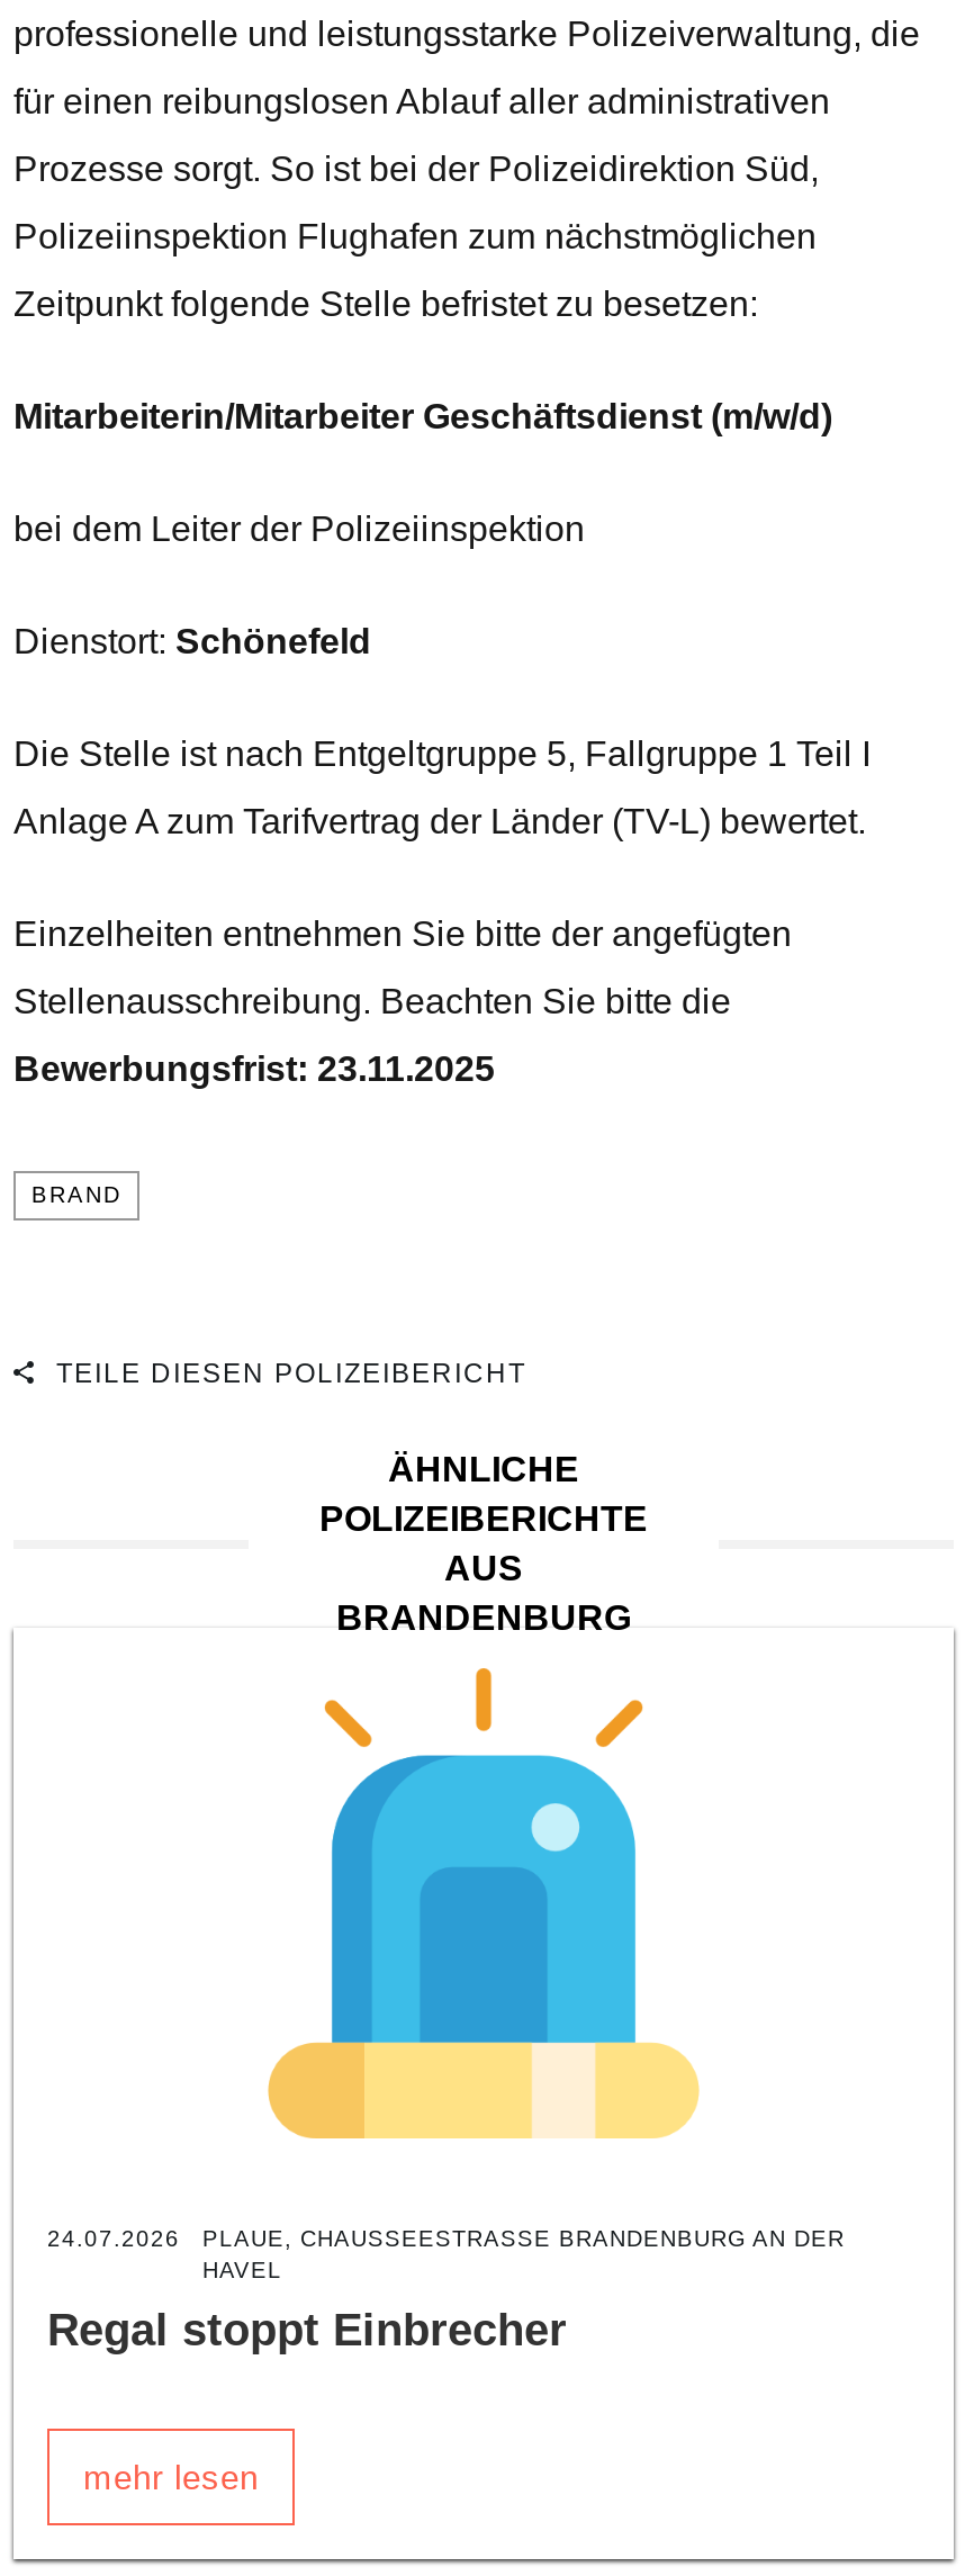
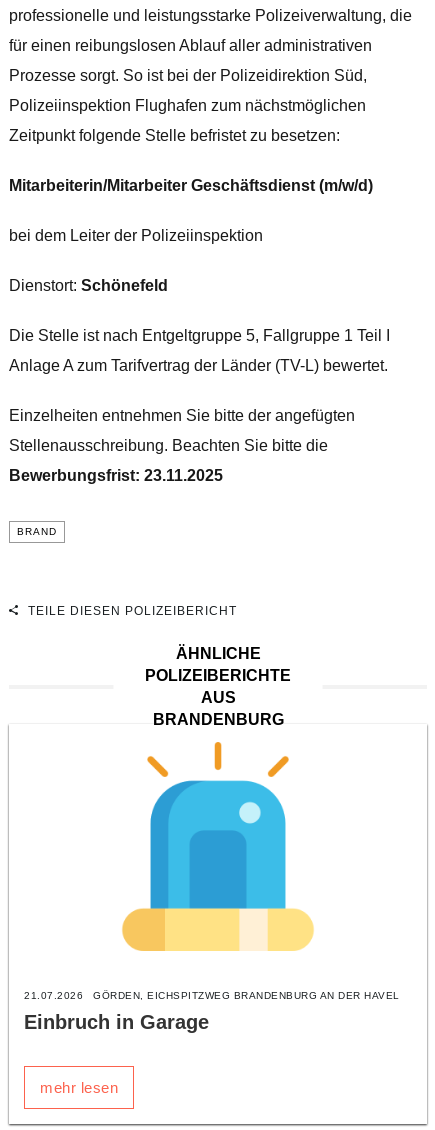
- 24.07.2026
- PLAUE, CHAUSSEESTRASSE BRANDENBURG AN DER H
- AVEL
+ 21.07.2026
+ GÖRDEN, EICHSPITZWEG BRANDENBURG AN DER HAVEL

- Regal stoppt Einbrecher
+ Einbruch in Garage
